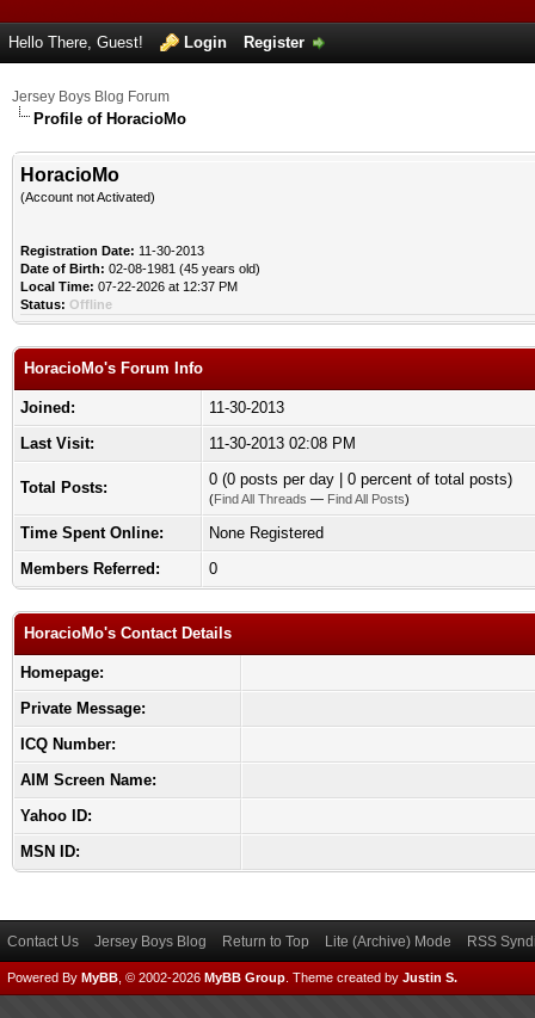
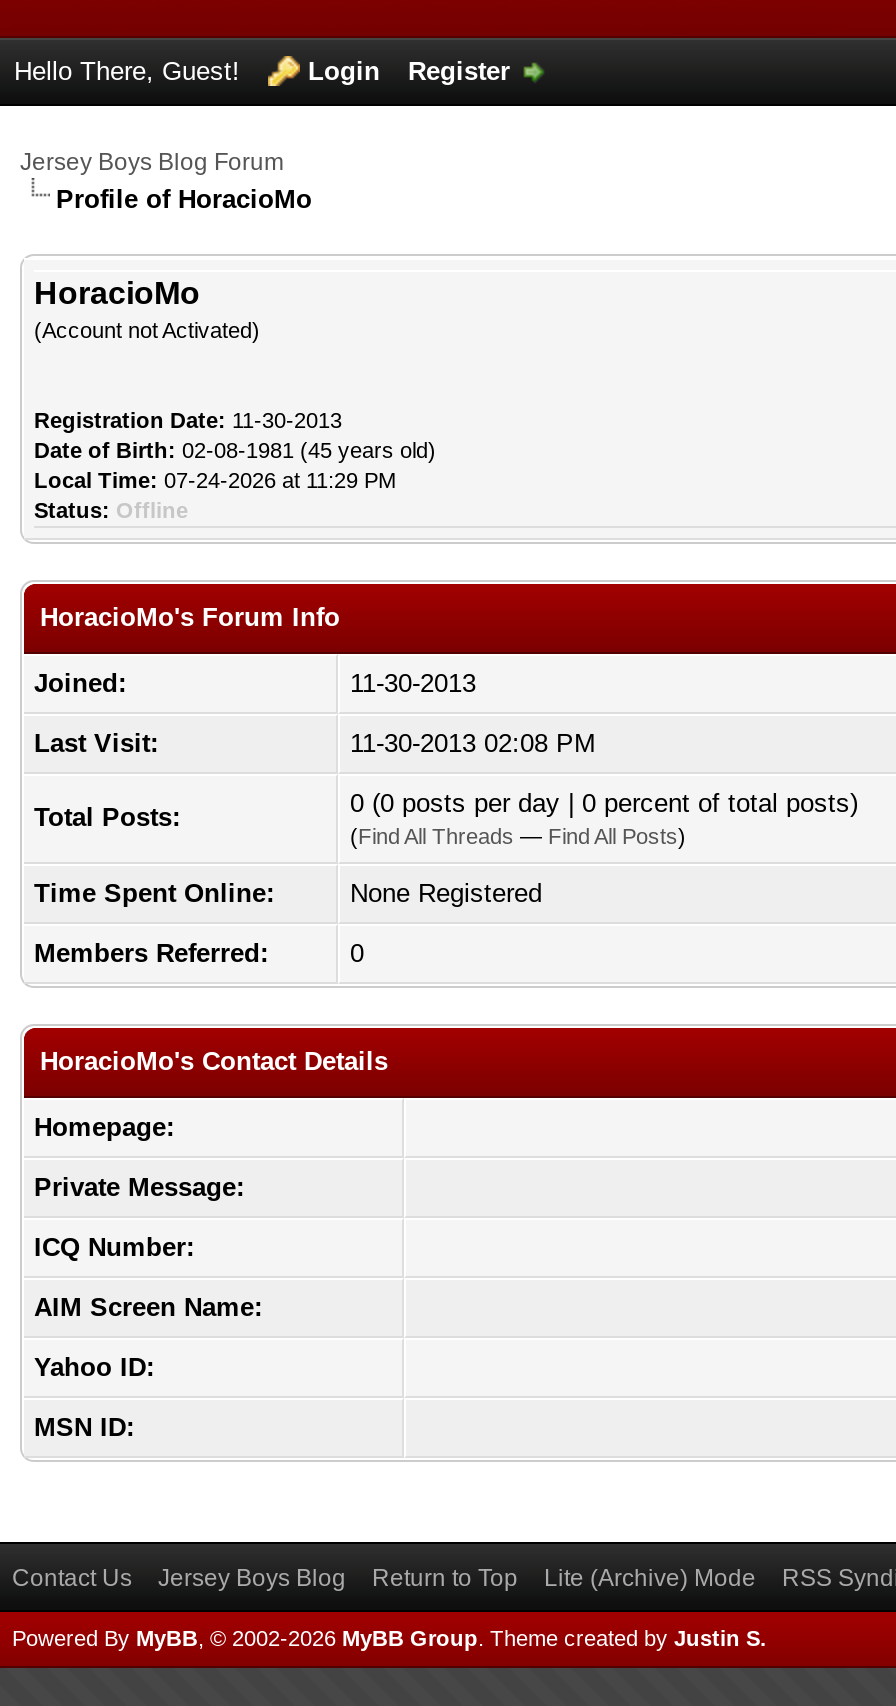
- Local Time: 07-22-2026 at 12:37 PM
+ Local Time: 07-24-2026 at 11:29 PM
